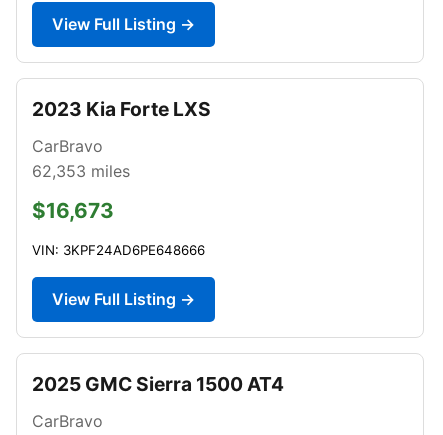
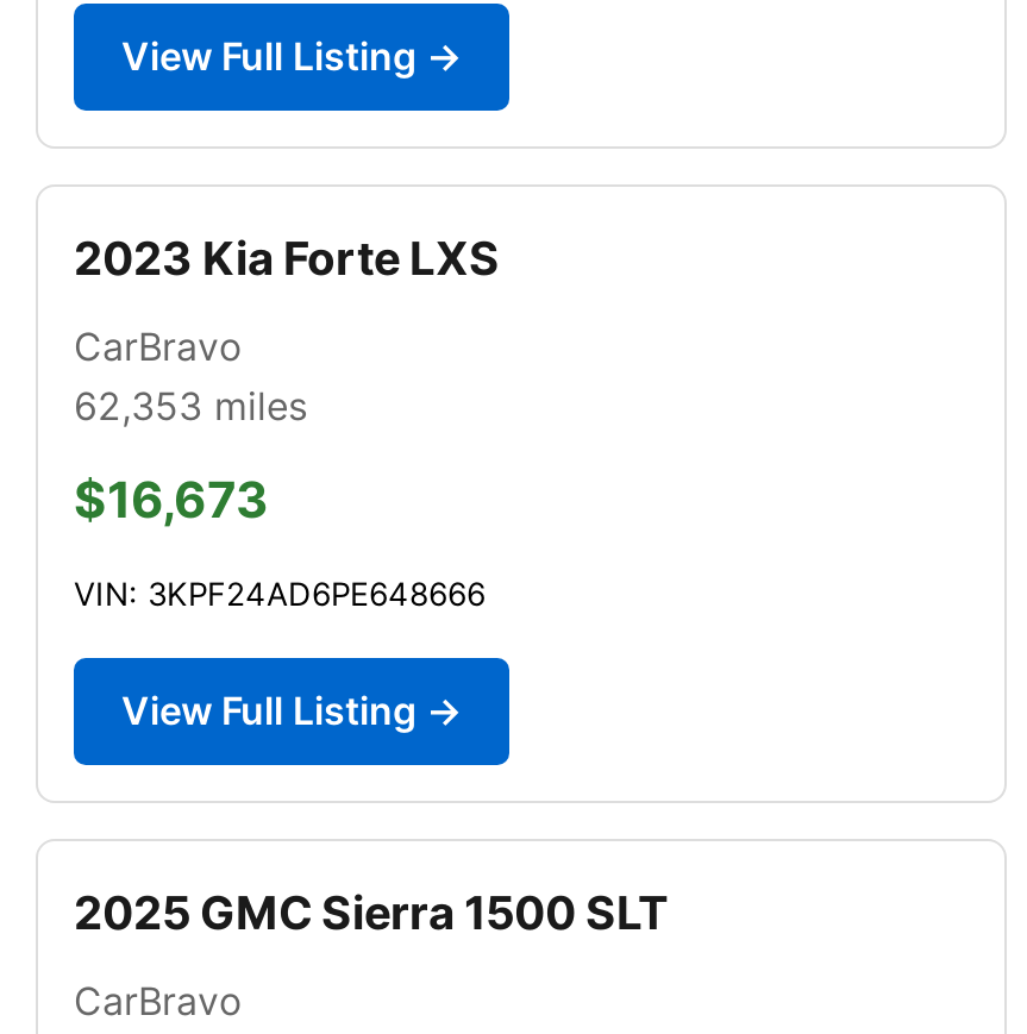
- 2025 GMC Sierra 1500 AT4
+ 2025 GMC Sierra 1500 SLT
